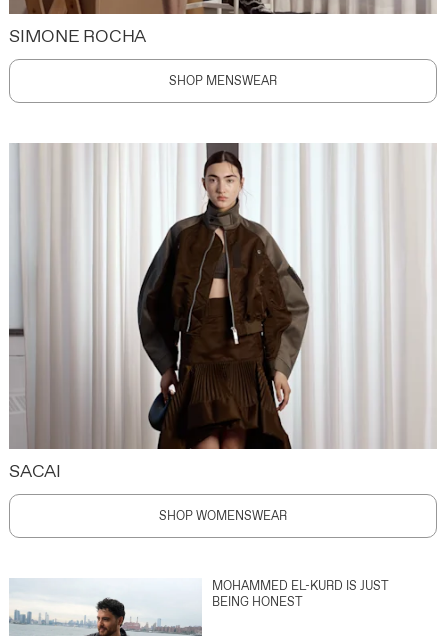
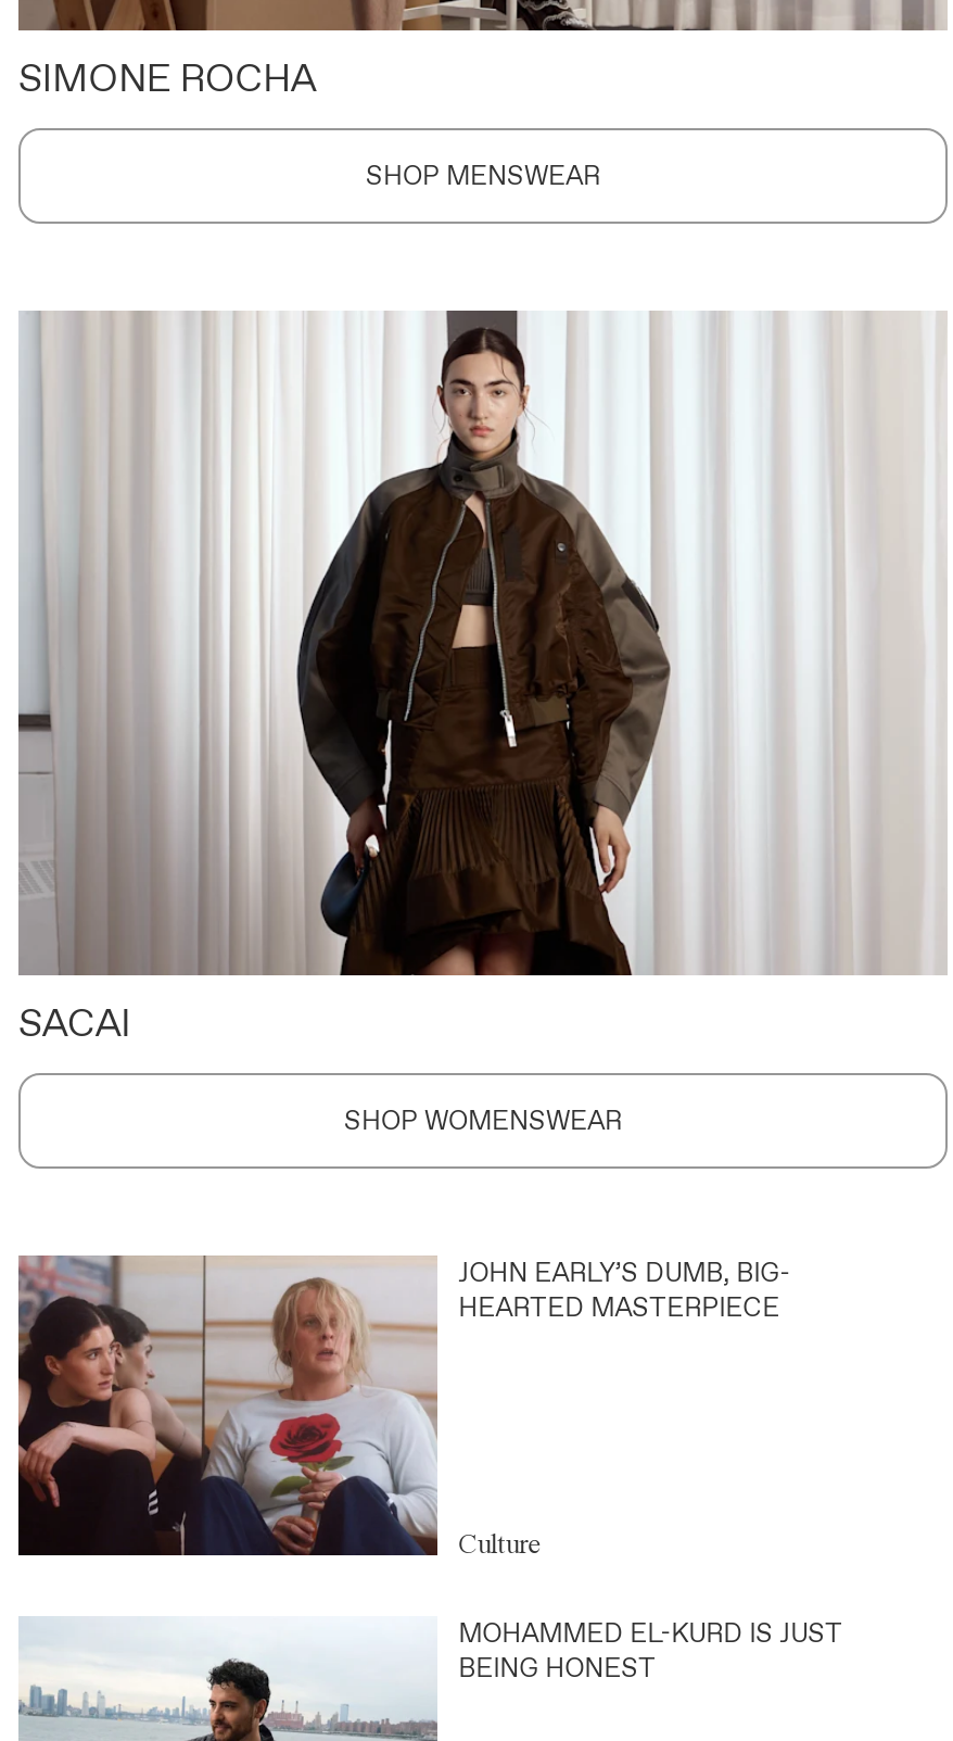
+ [image]
+ JOHN EARLY’S DUMB, BIG-
+ HEARTED MASTERPIECE

+ Culture
